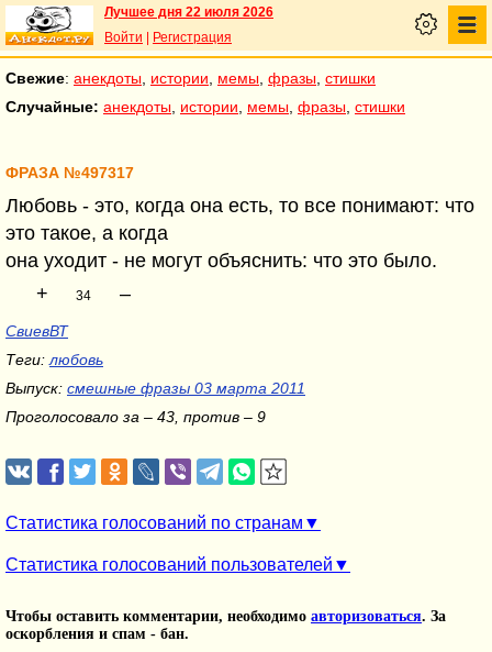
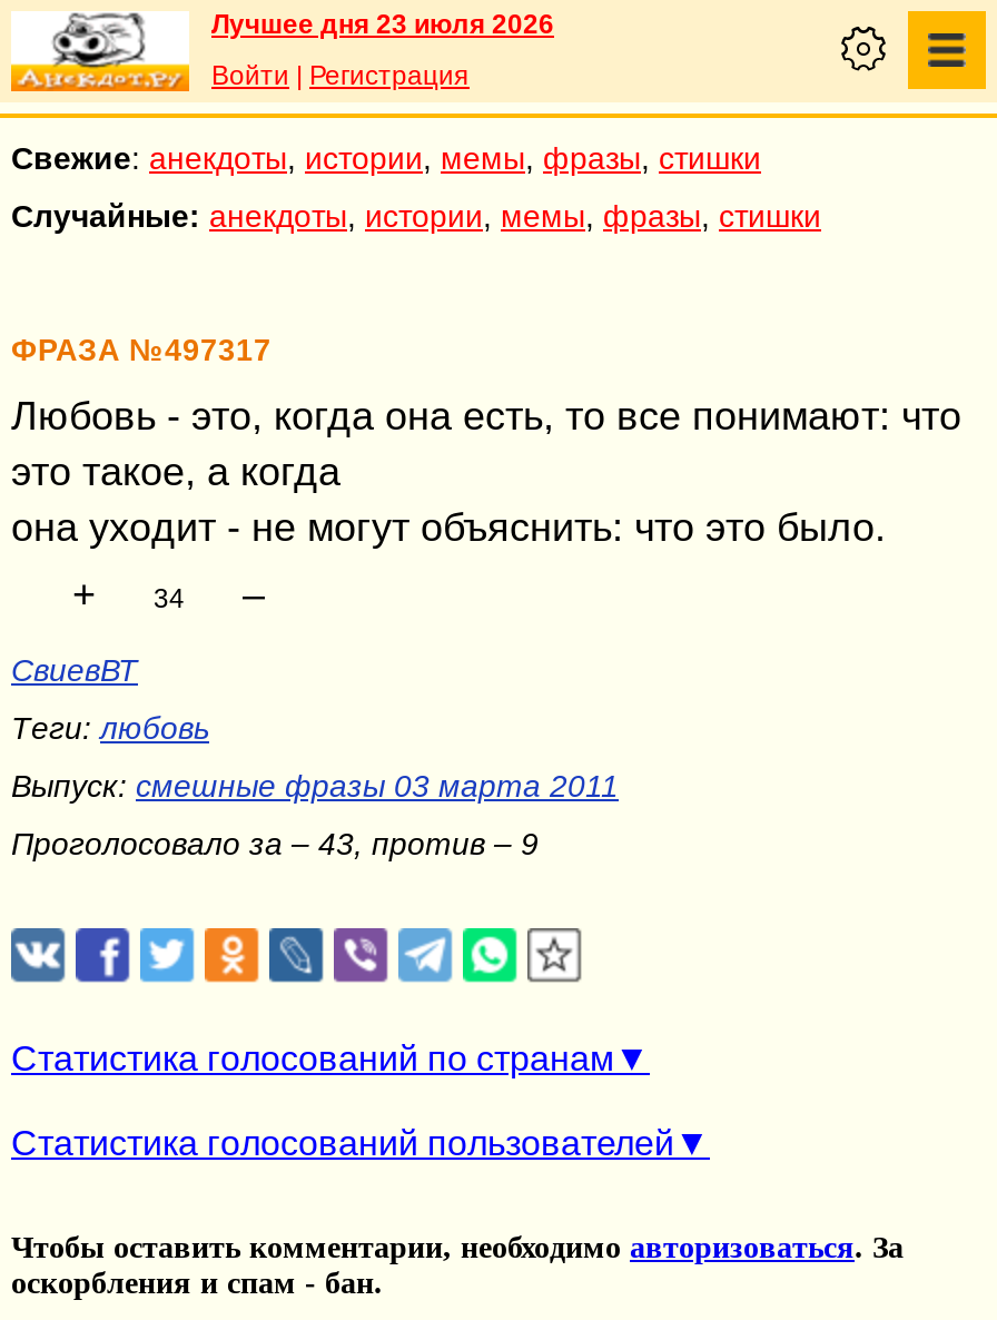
- Лучшее дня 22 июля 2026
+ Лучшее дня 23 июля 2026
